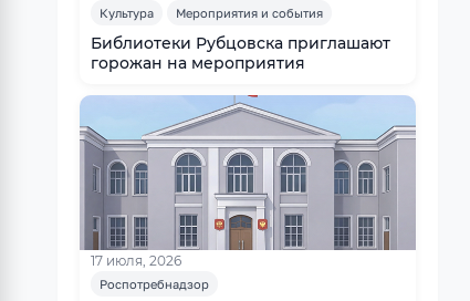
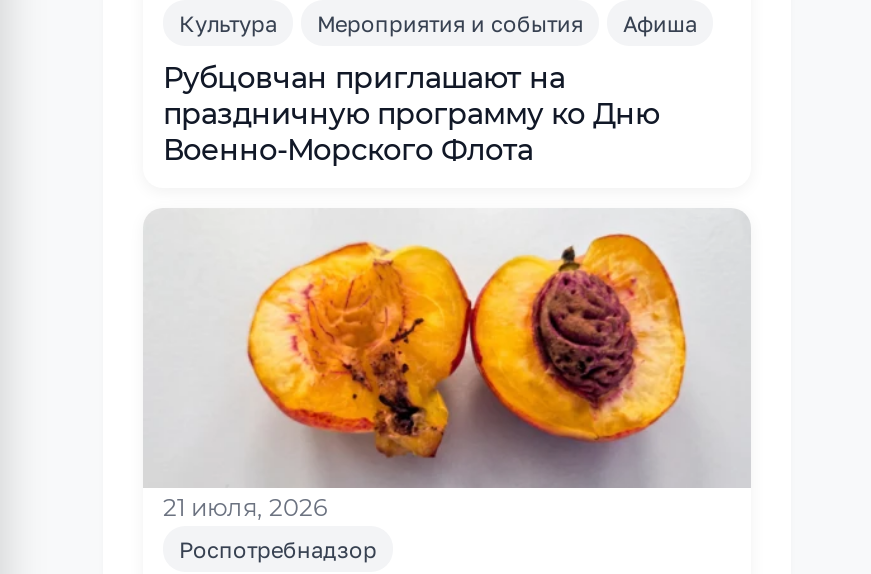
- Библиотеки Рубцовска приглашают
- горожан на мероприятия
+ Афиша
+ Рубцовчан приглашают на
+ праздничную программу ко Дню
+ Военно-Морского Флота

- [image]
- 17 июля, 2026
+ [image]
+ 21 июля, 2026
